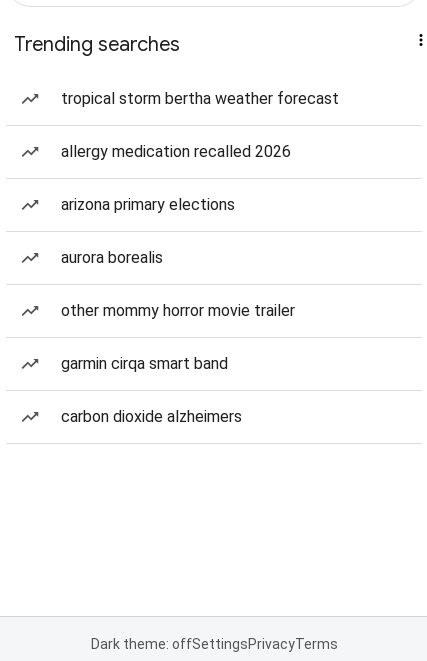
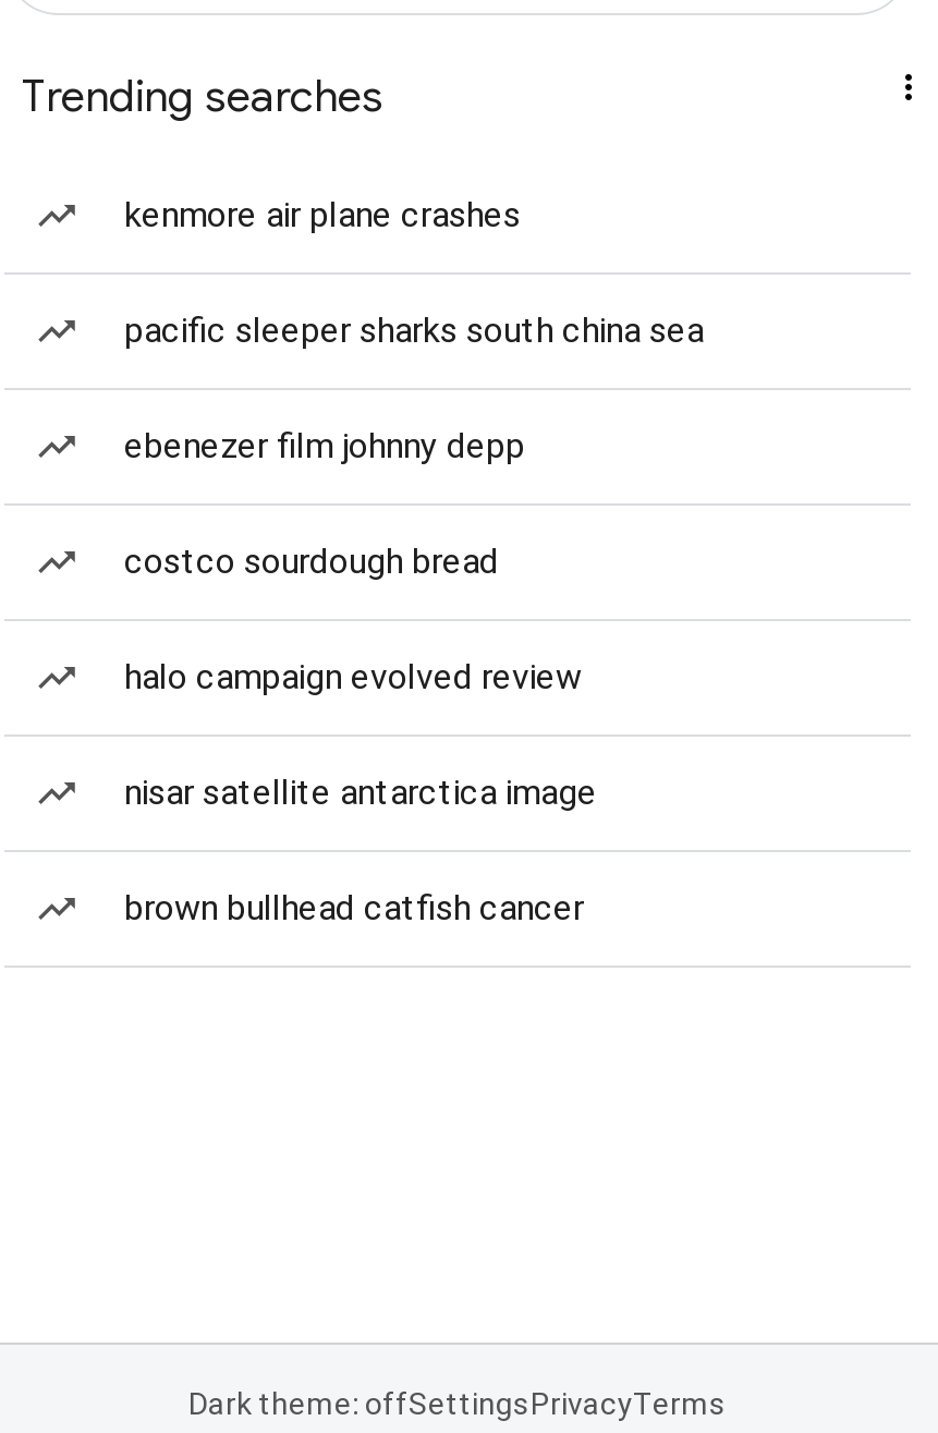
- tropical storm bertha weather forecast
+ kenmore air plane crashes

- allergy medication recalled 2026
+ pacific sleeper sharks south china sea

- arizona primary elections
+ ebenezer film johnny depp

- aurora borealis
+ costco sourdough bread

- other mommy horror movie trailer
+ halo campaign evolved review

- garmin cirqa smart band
+ nisar satellite antarctica image

- carbon dioxide alzheimers
+ brown bullhead catfish cancer
